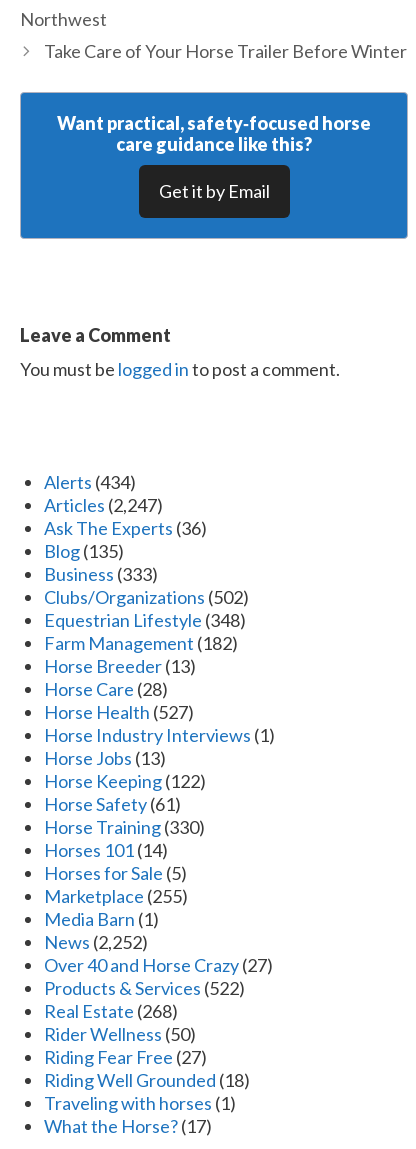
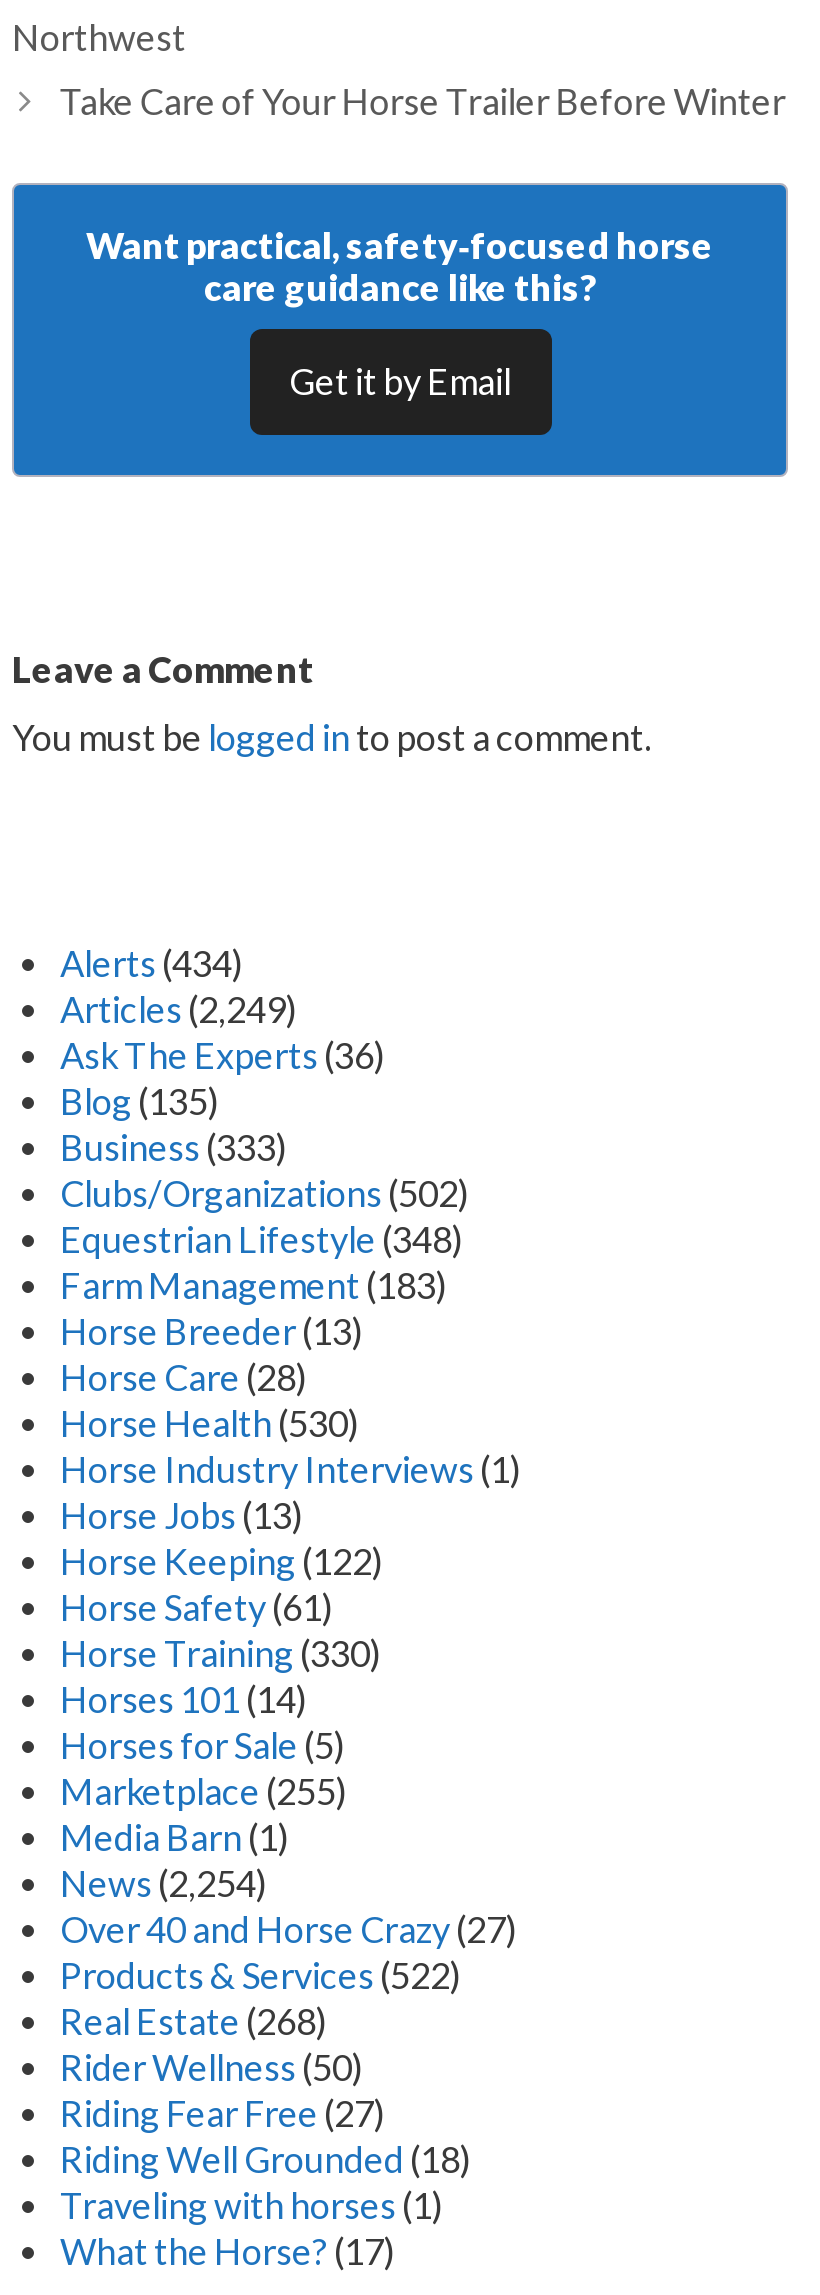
- Articles (2,247)
+ Articles (2,249)

- Farm Management (182)
+ Farm Management (183)

- Horse Health (527)
+ Horse Health (530)

- News (2,252)
+ News (2,254)
